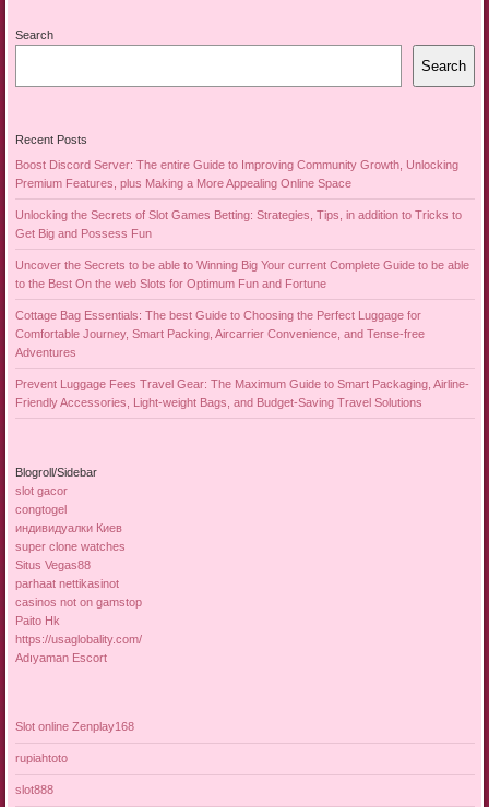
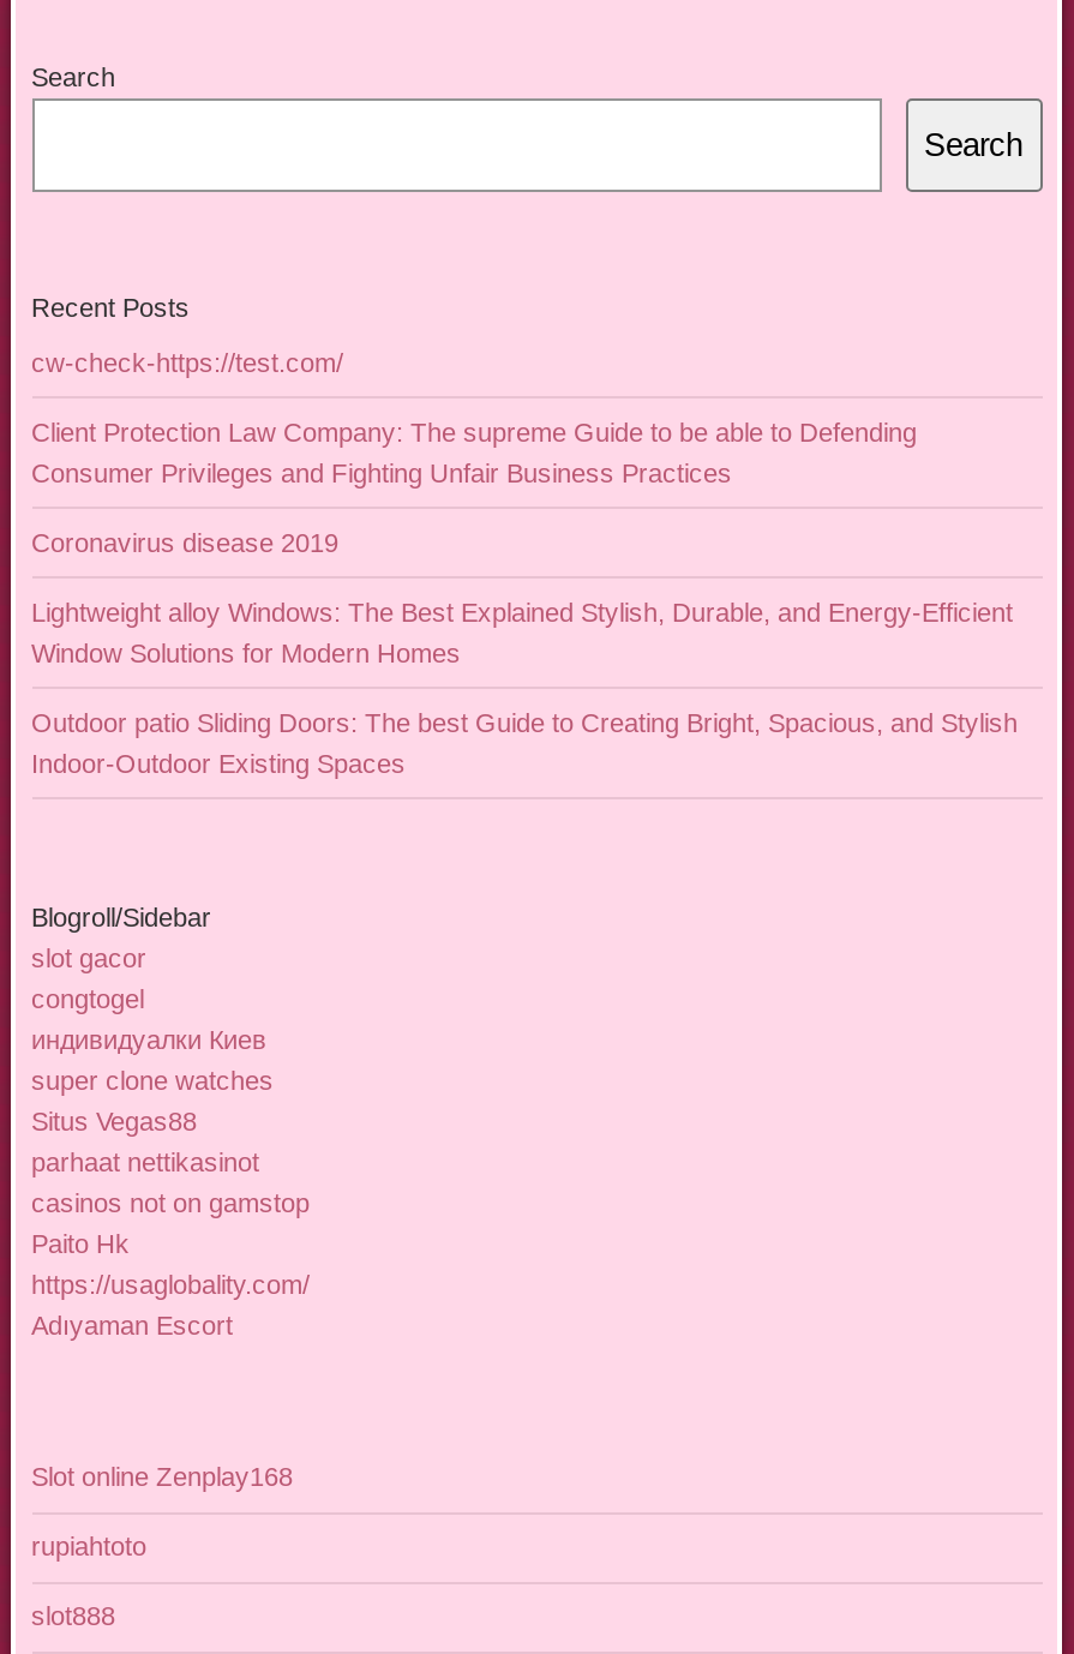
- Boost Discord Server: The entire Guide to Improving Community Growth, Unlocking
- Premium Features, plus Making a More Appealing Online Space
+ cw-check-https://test.com/

- Unlocking the Secrets of Slot Games Betting: Strategies, Tips, in addition to Tricks to
- Get Big and Possess Fun
+ Client Protection Law Company: The supreme Guide to be able to Defending
+ Consumer Privileges and Fighting Unfair Business Practices

- Uncover the Secrets to be able to Winning Big Your current Complete Guide to be able
- to the Best On the web Slots for Optimum Fun and Fortune
+ Coronavirus disease 2019

- Cottage Bag Essentials: The best Guide to Choosing the Perfect Luggage for
- Comfortable Journey, Smart Packing, Aircarrier Convenience, and Tense-free
- Adventures
+ Lightweight alloy Windows: The Best Explained Stylish, Durable, and Energy-Efficient
+ Window Solutions for Modern Homes

- Prevent Luggage Fees Travel Gear: The Maximum Guide to Smart Packaging, Airline-
- Friendly Accessories, Light-weight Bags, and Budget-Saving Travel Solutions
+ Outdoor patio Sliding Doors: The best Guide to Creating Bright, Spacious, and Stylish
+ Indoor-Outdoor Existing Spaces
